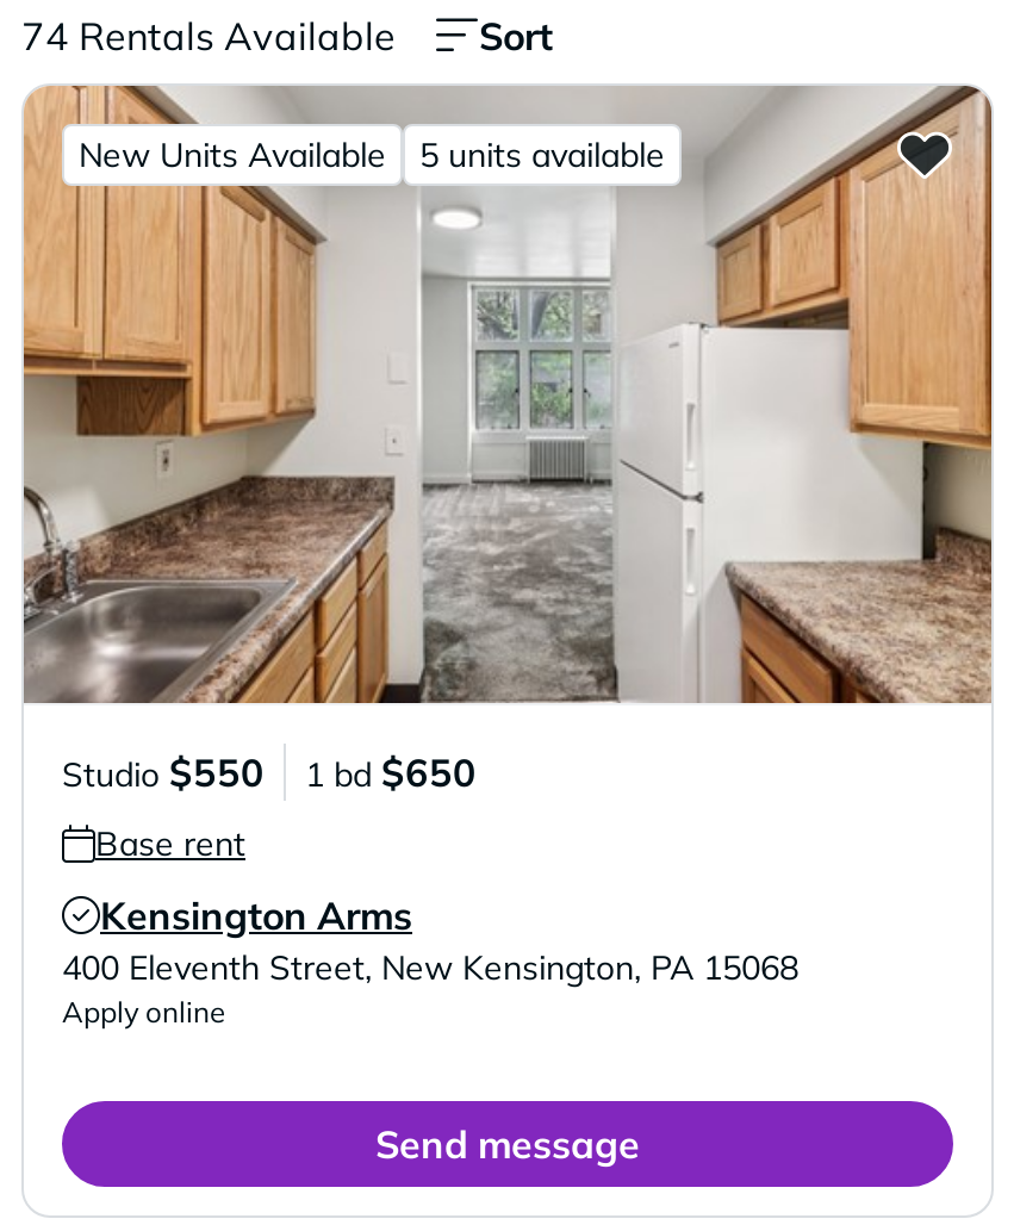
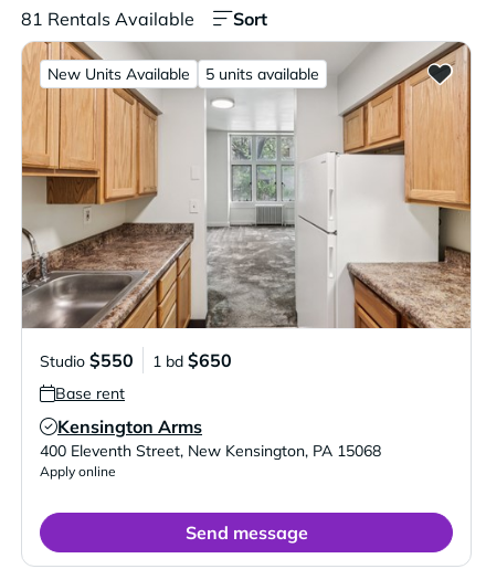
- 74 Rentals Available
+ 81 Rentals Available
